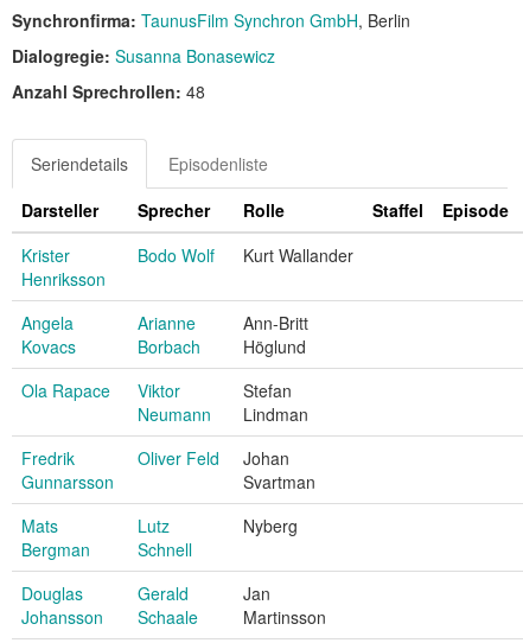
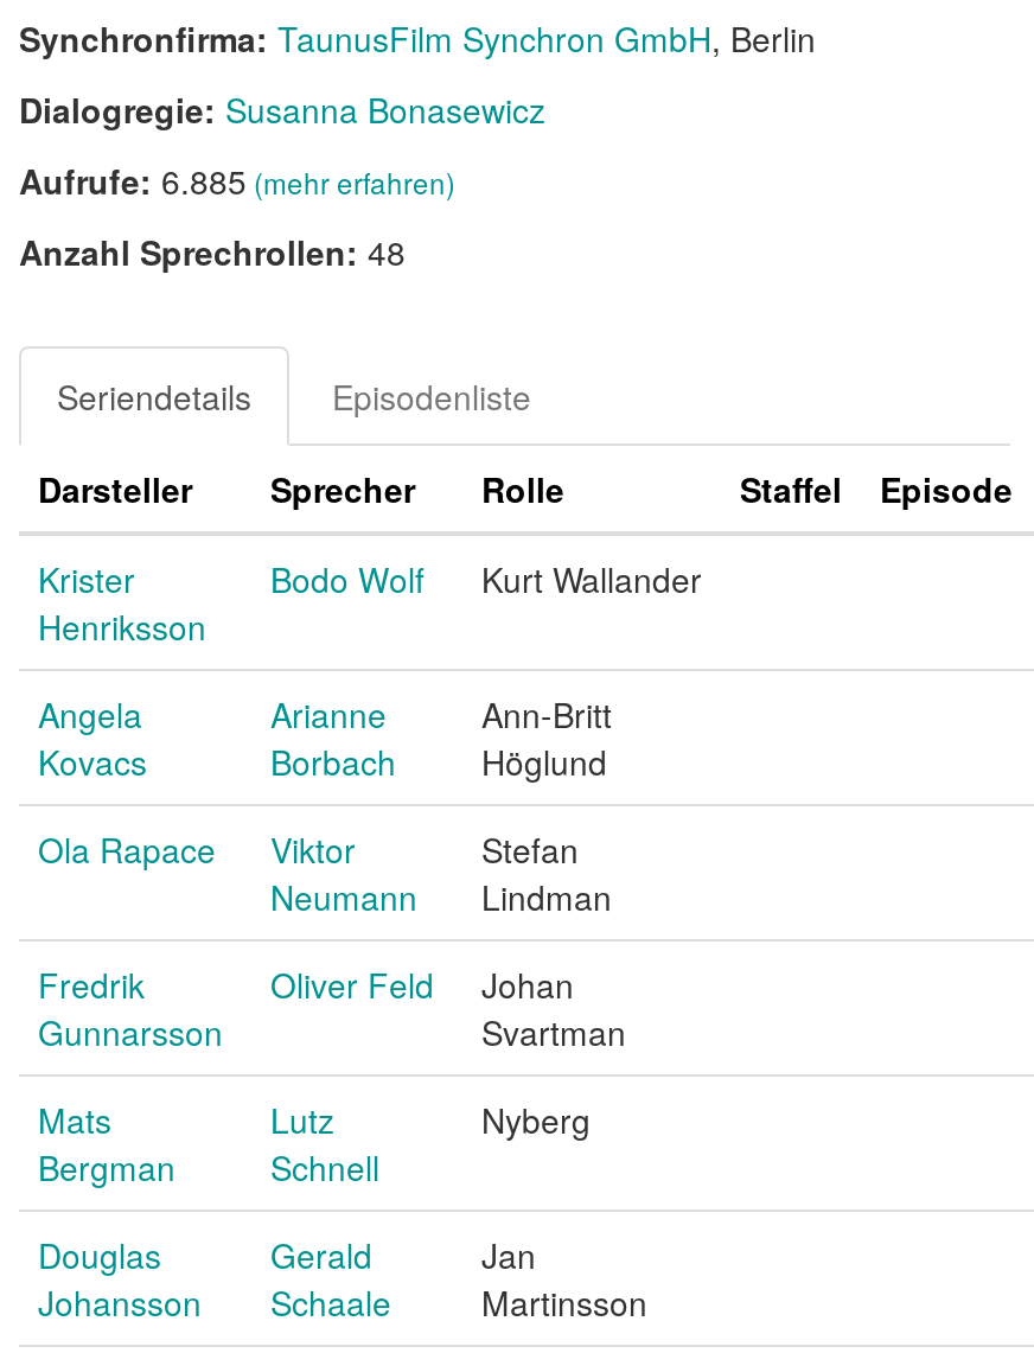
+ Aufrufe: 6.885 (mehr erfahren)
